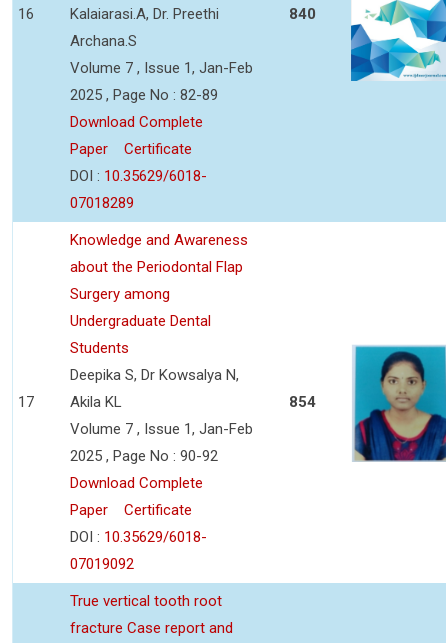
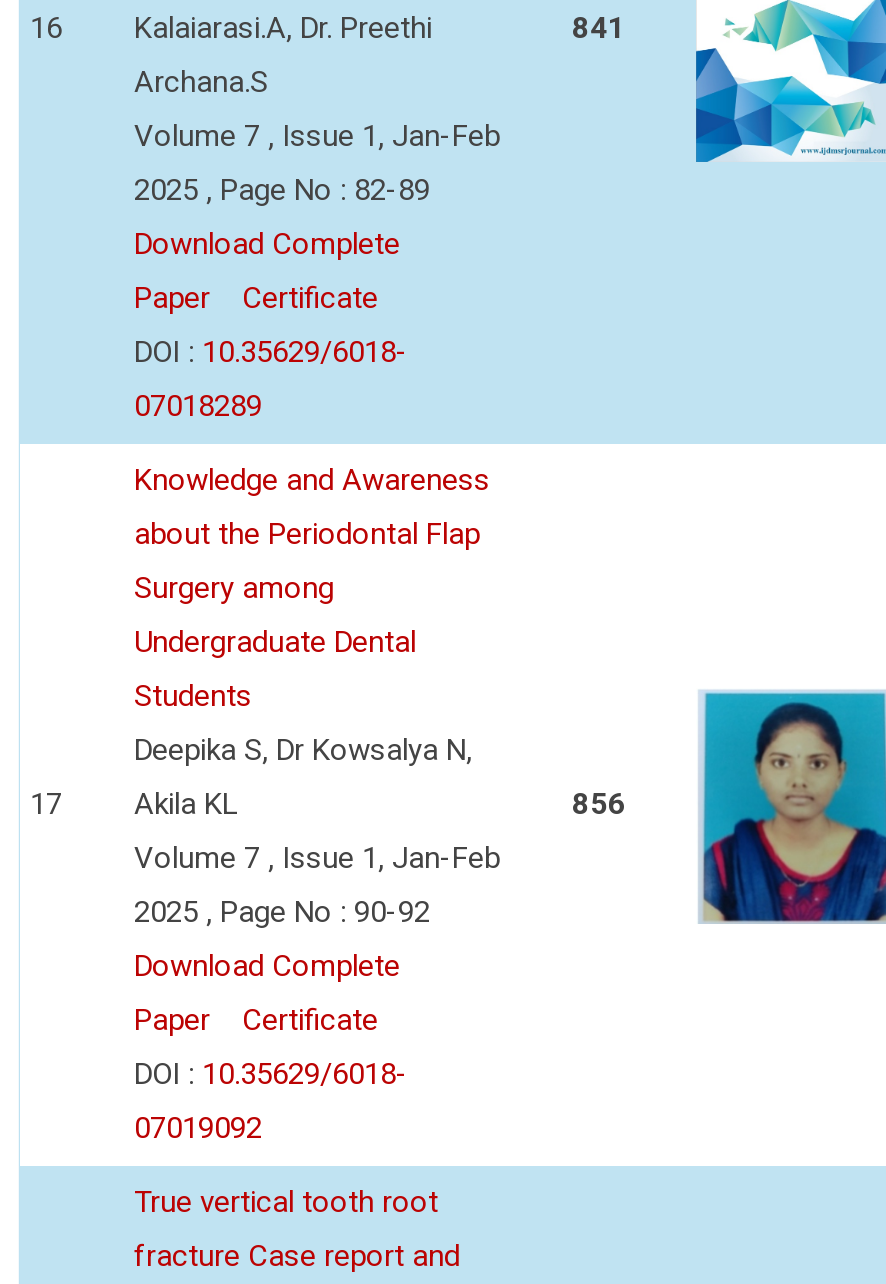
- 840
+ 841

- 854
+ 856
